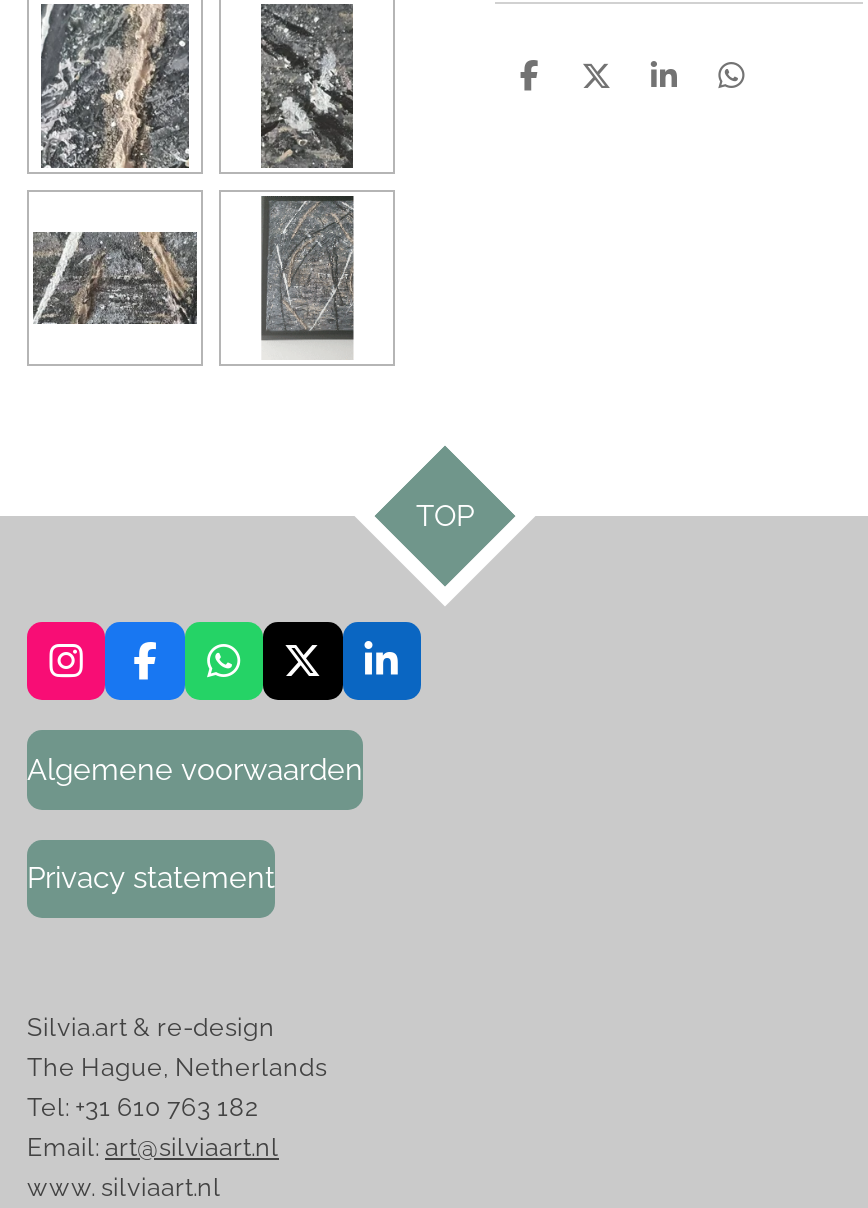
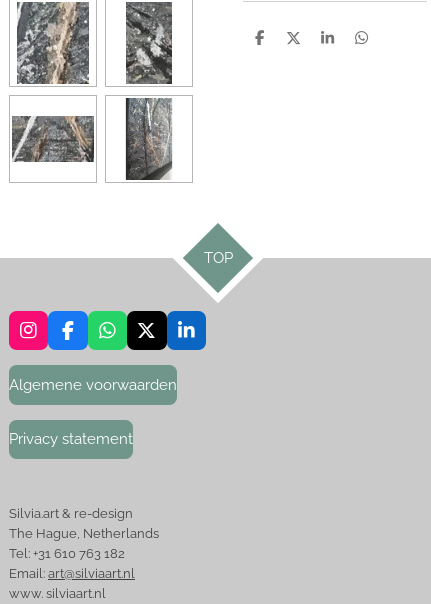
- [image]
+ [image]
